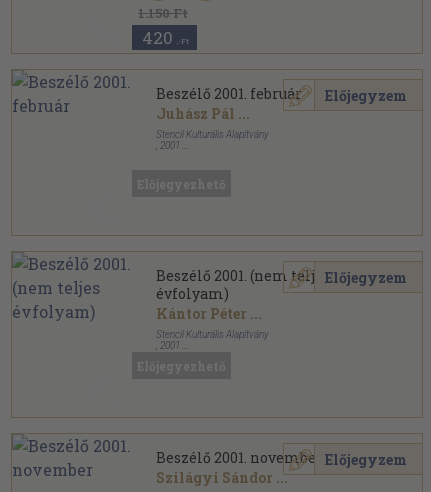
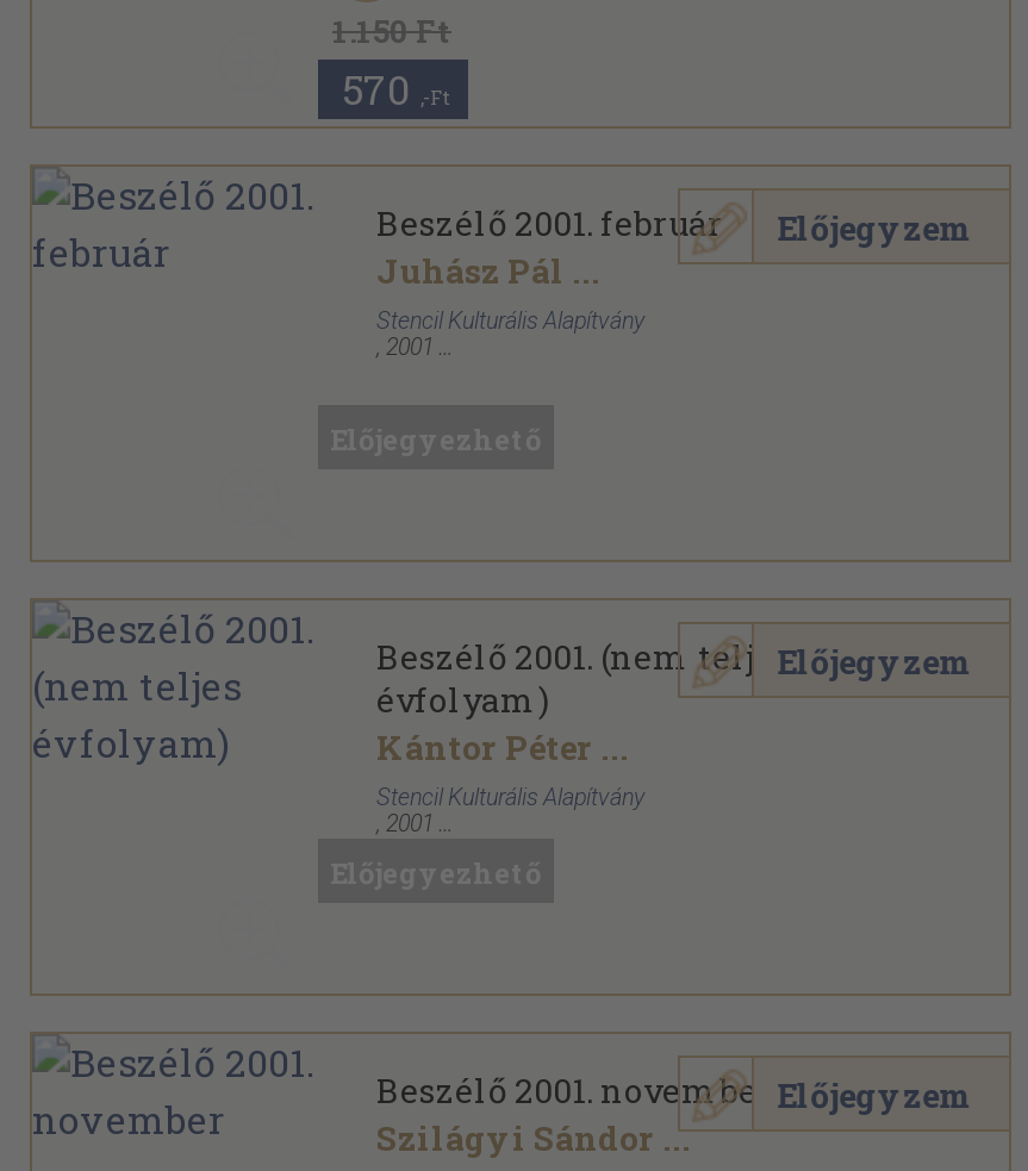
- 420,-Ft
+ 570,-Ft
